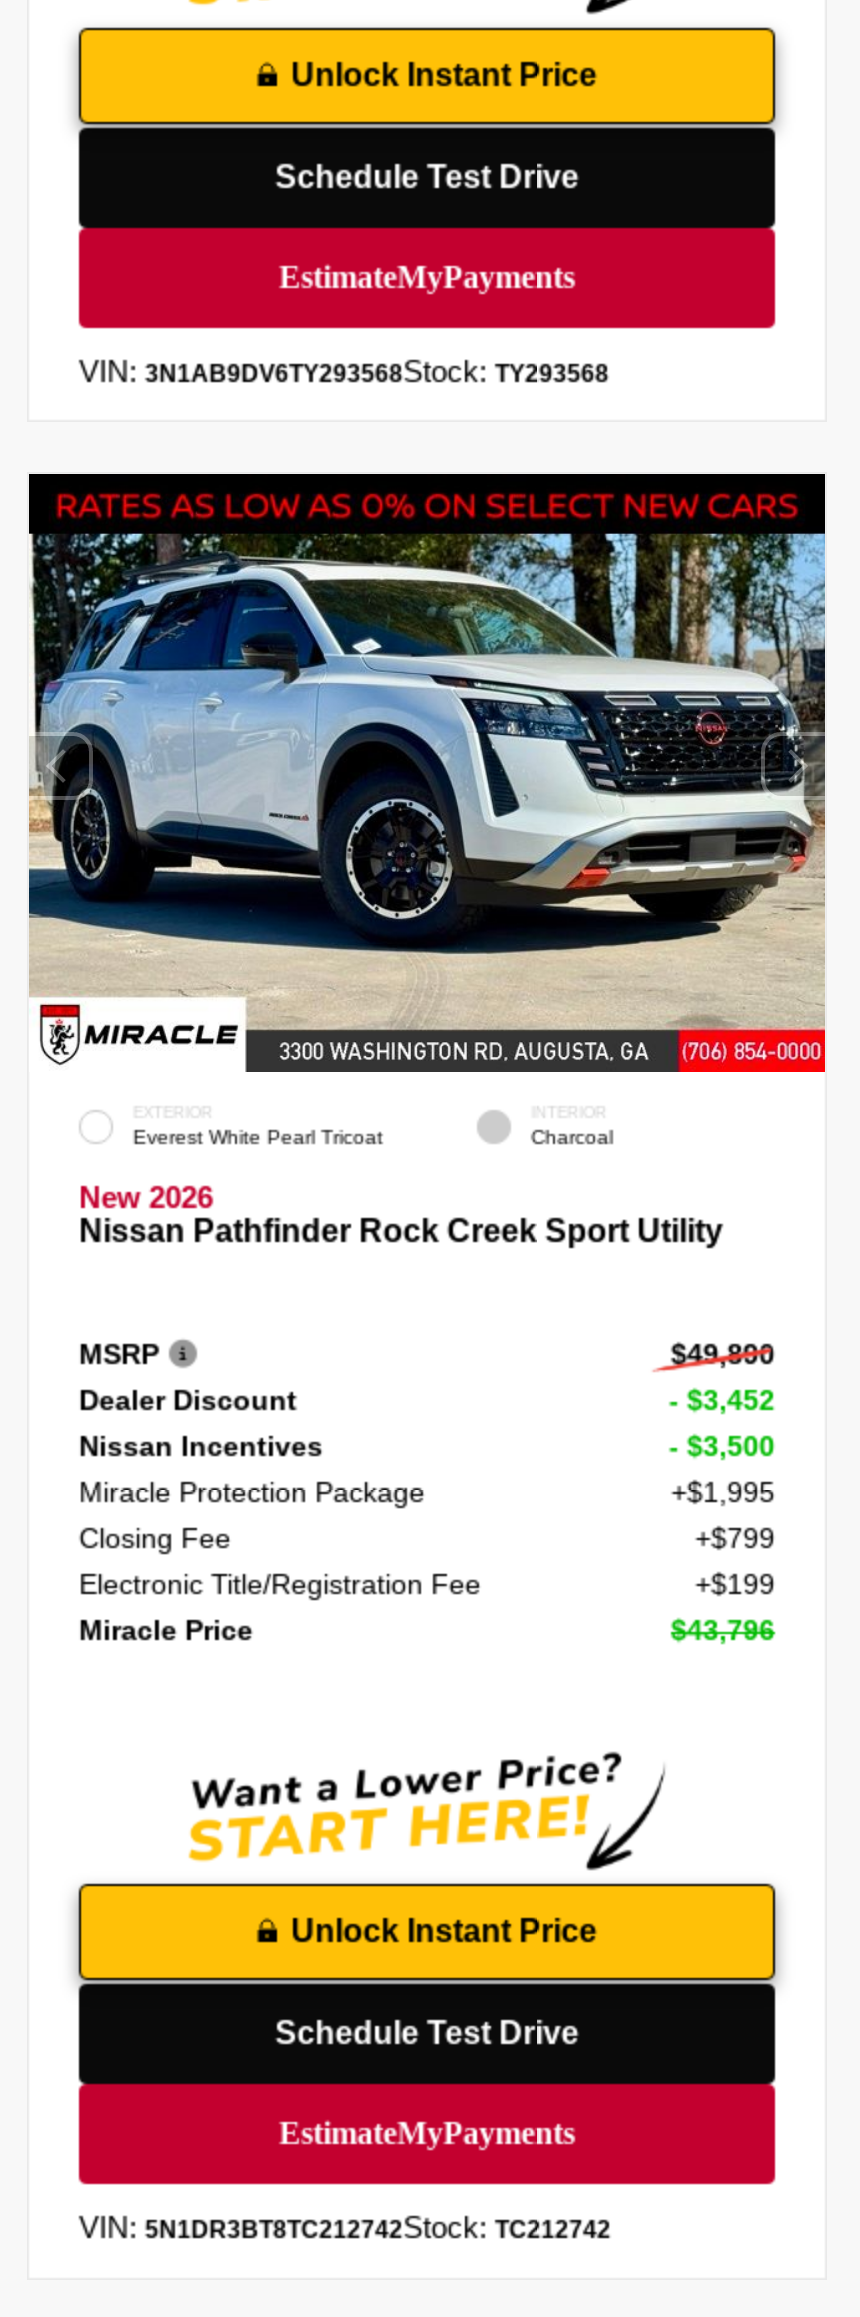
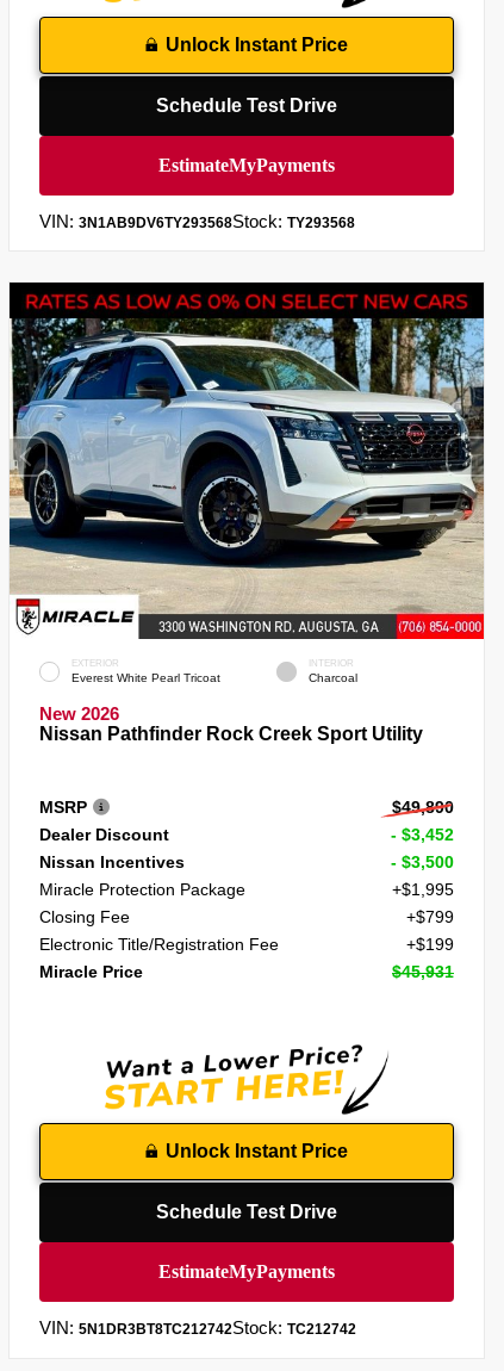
- $43,796
+ $45,931
